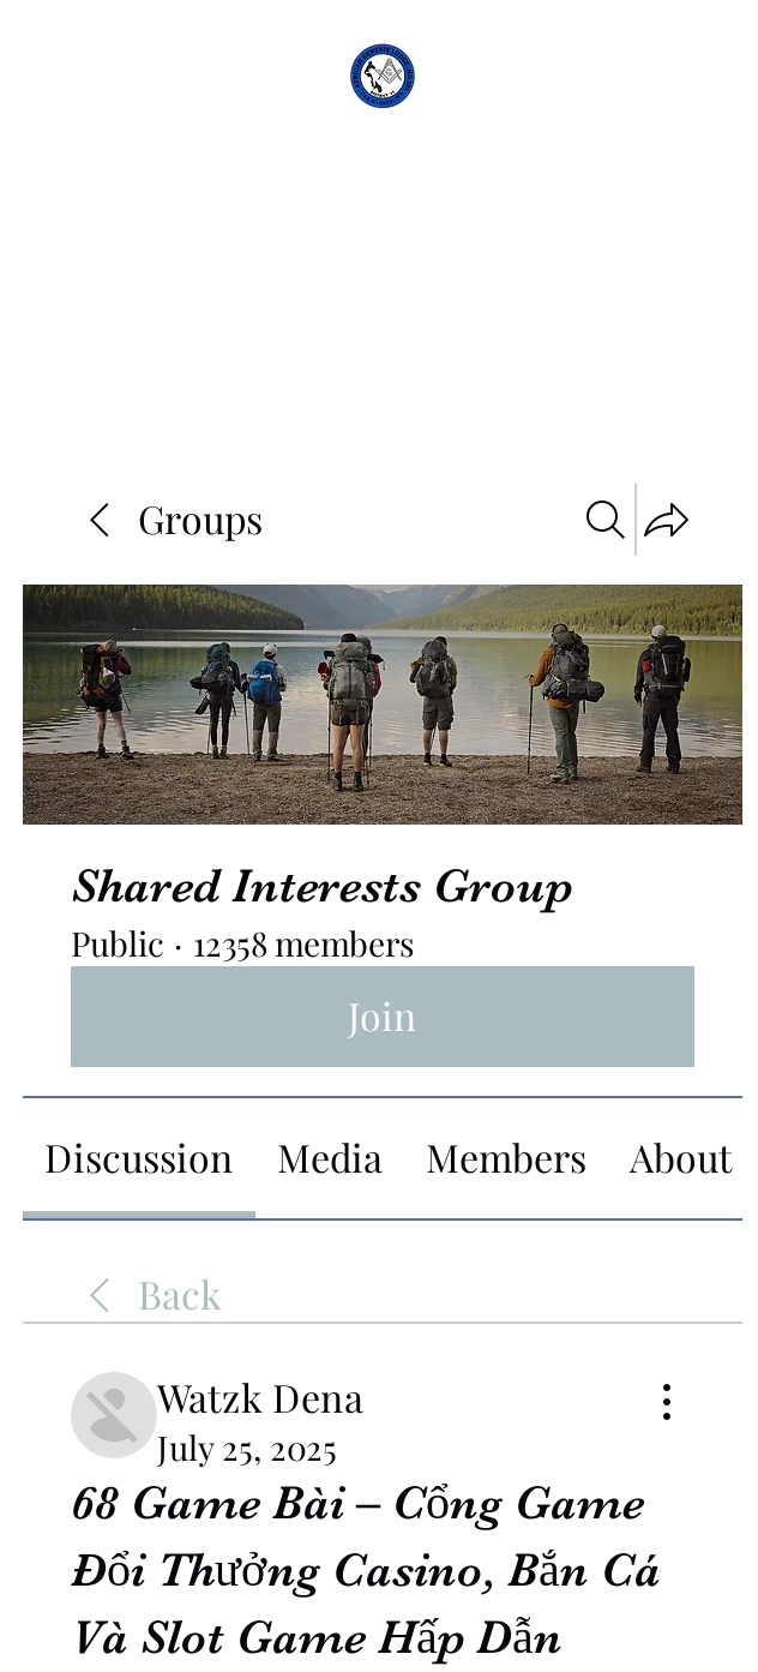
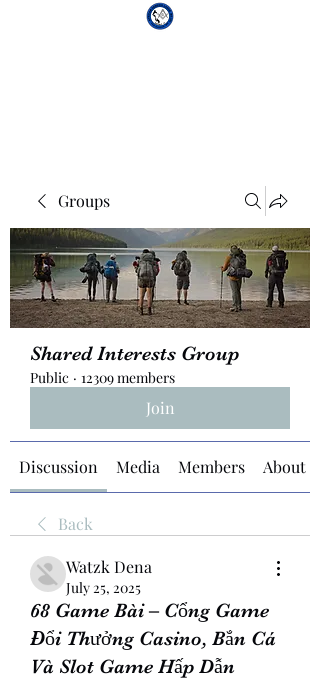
- Public · 12358 members
+ Public · 12309 members
